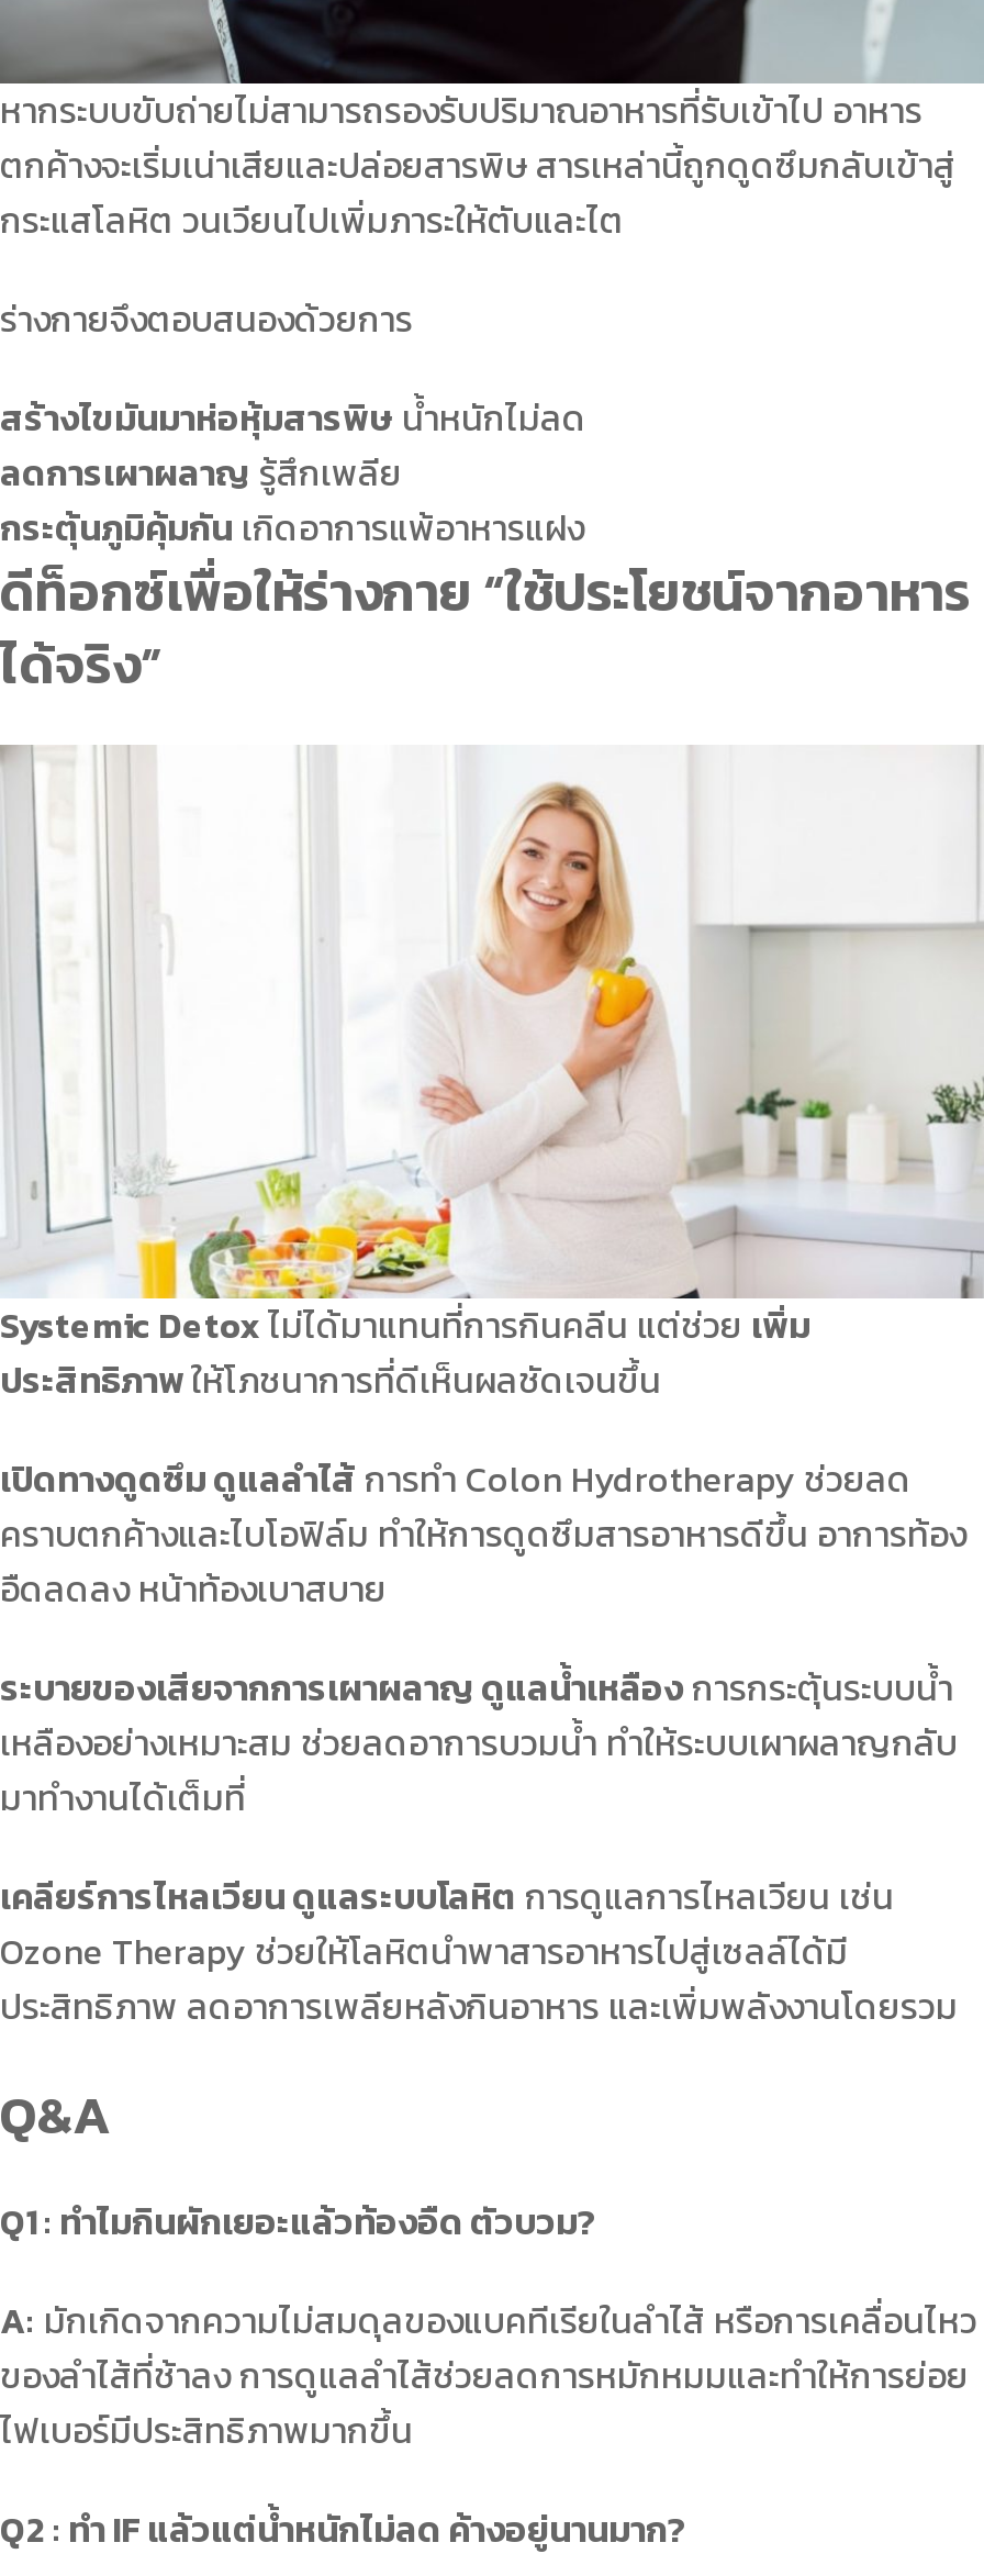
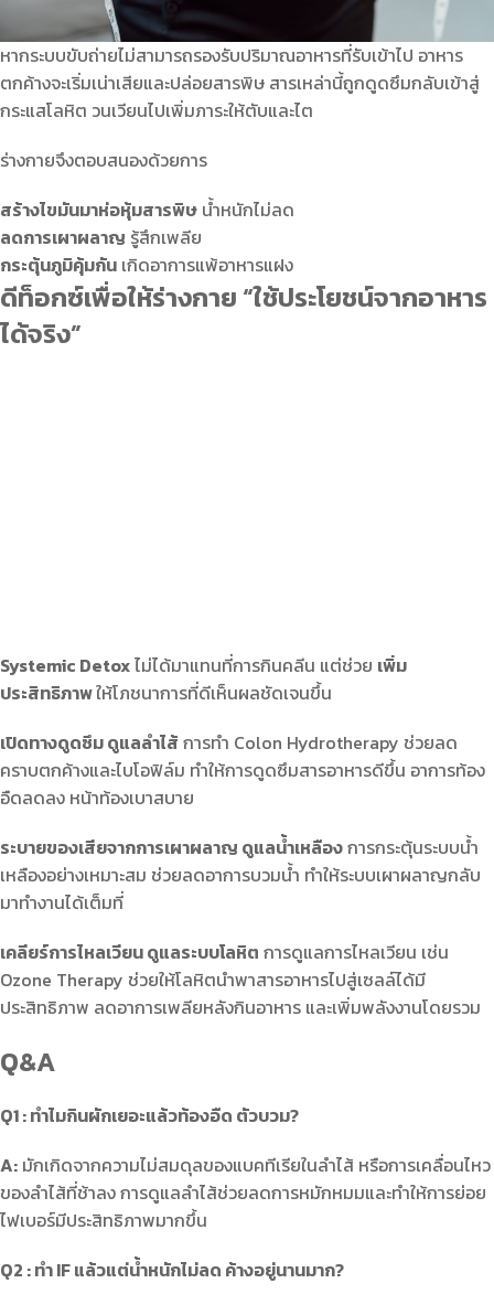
- [image]
